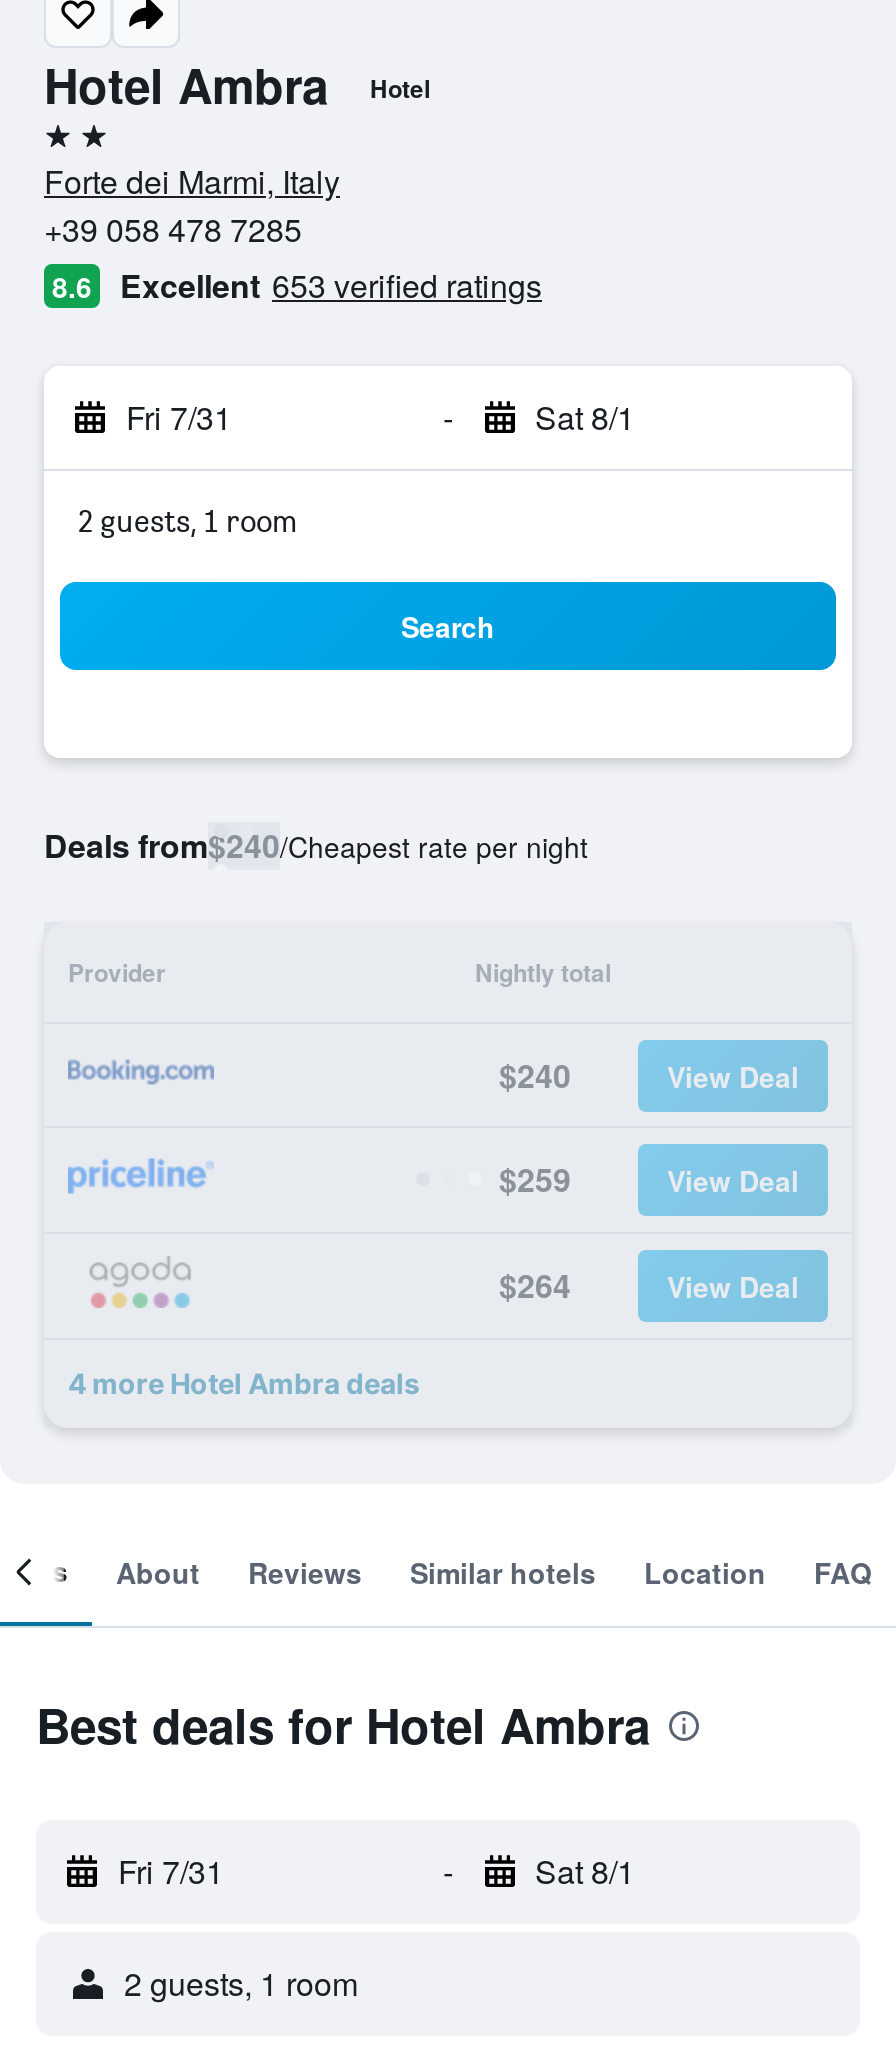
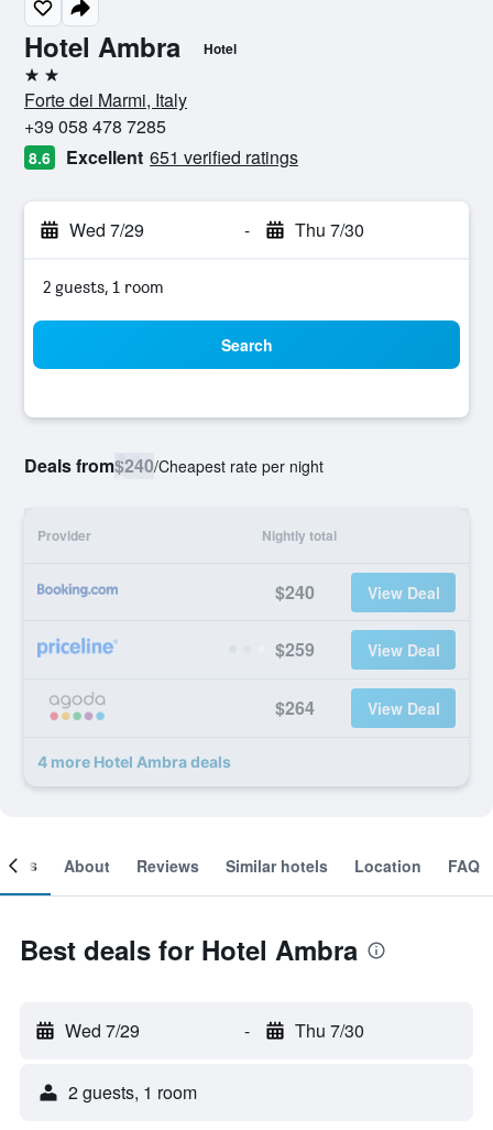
- Excellent 653 verified ratings
+ Excellent 651 verified ratings

- Fri 7/31
+ Wed 7/29

- Sat 8/1
+ Thu 7/30

- Fri 7/31
+ Wed 7/29

- Sat 8/1
+ Thu 7/30
